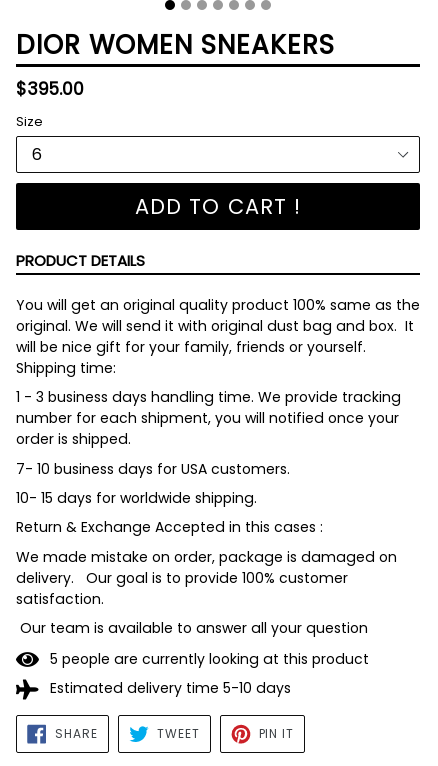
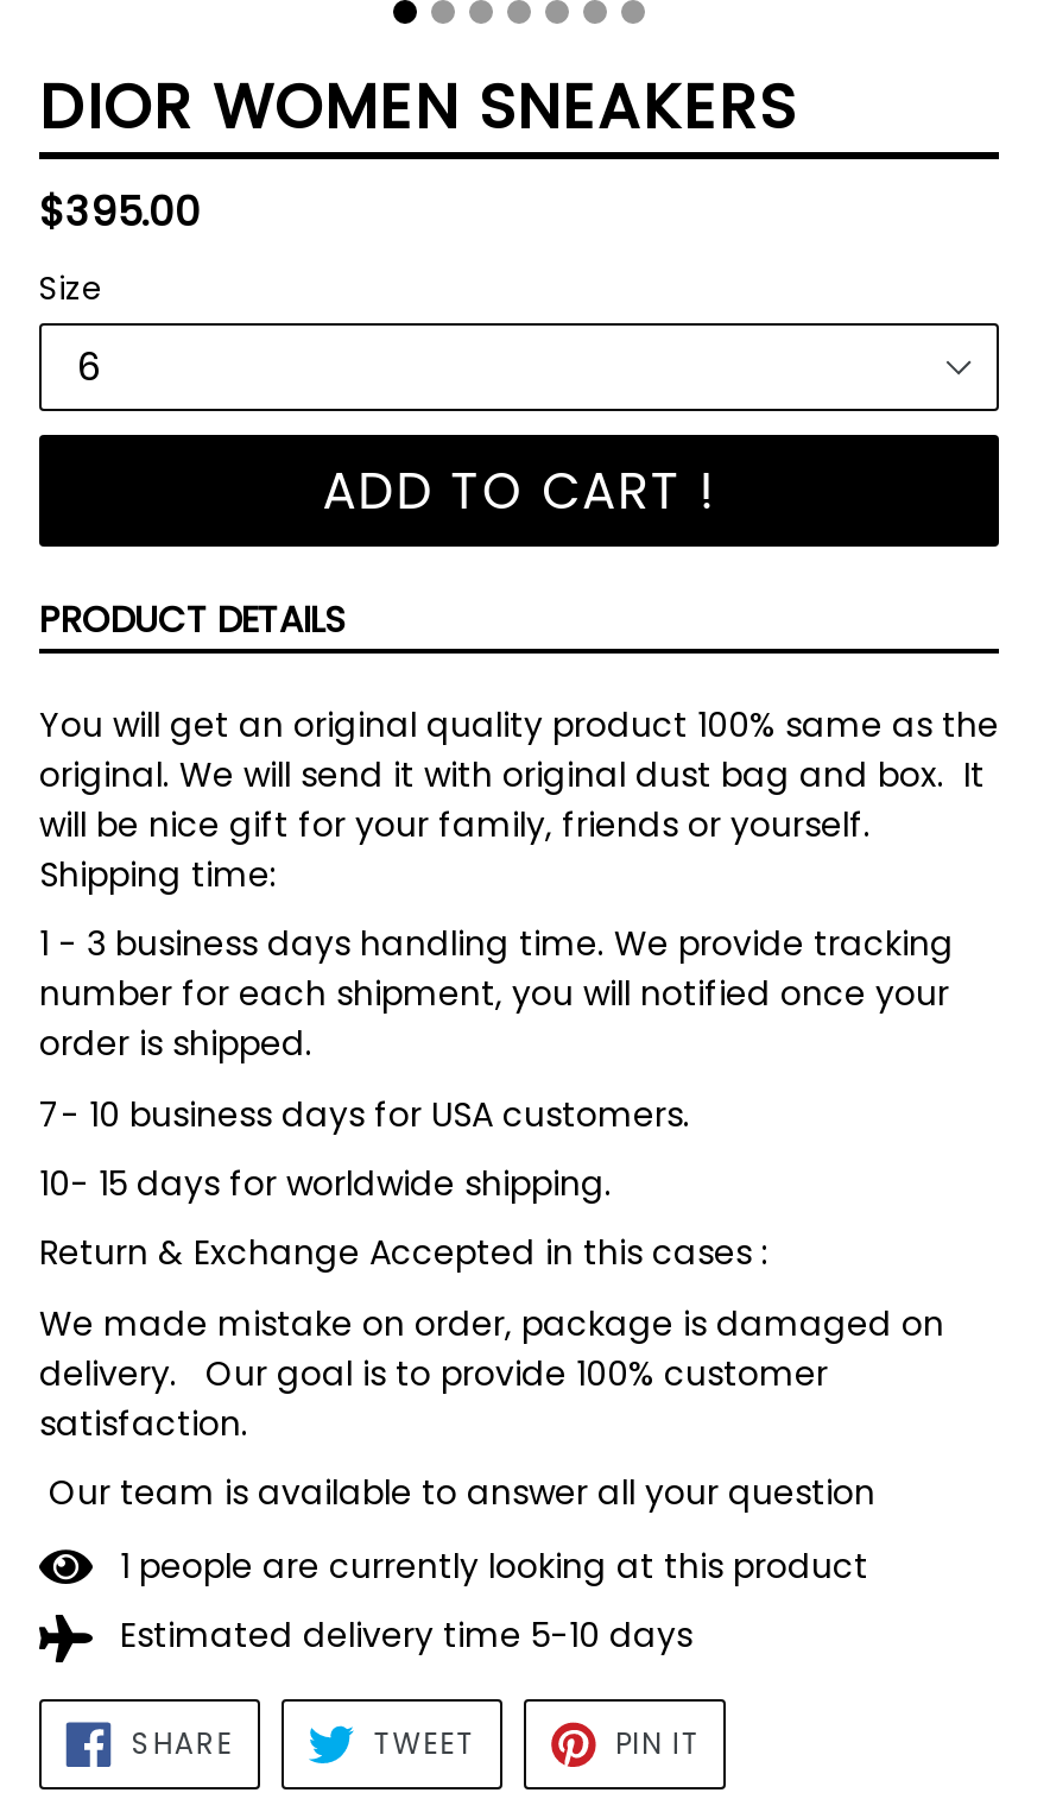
- 5 people are currently looking at this product
+ 1 people are currently looking at this product
